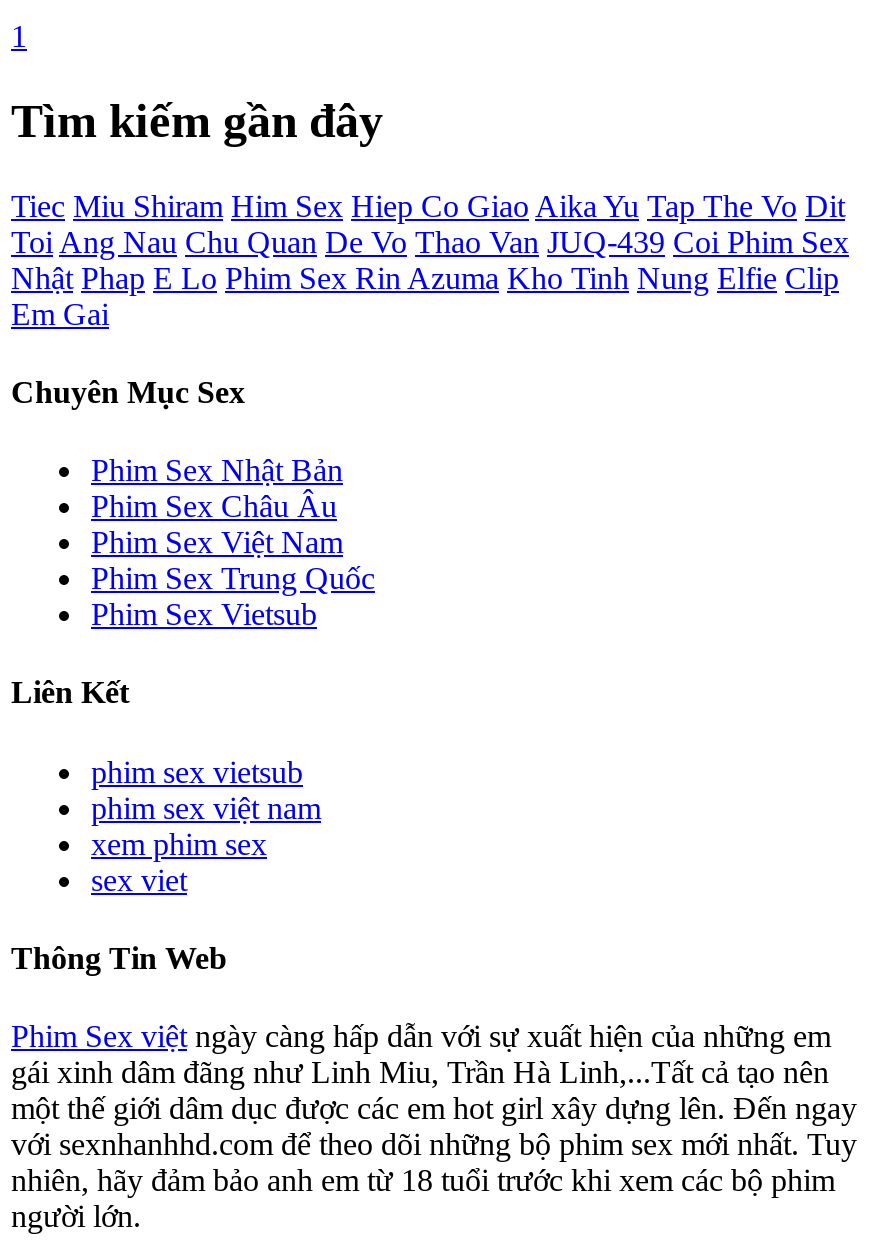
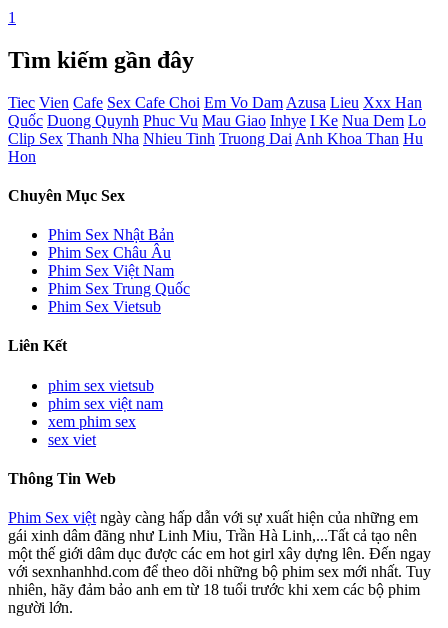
- Tiec Miu Shiram Him Sex Hiep Co Giao Aika Yu Tap The Vo Dit
- Toi Ang Nau Chu Quan De Vo Thao Van JUQ-439 Coi Phim Sex
- Nhật Phap E Lo Phim Sex Rin Azuma Kho Tinh Nung Elfie Clip
- Em Gai
+ Tiec Vien Cafe Sex Cafe Choi Em Vo Dam Azusa Lieu Xxx Han
+ Quốc Duong Quynh Phuc Vu Mau Giao Inhye I Ke Nua Dem Lo
+ Clip Sex Thanh Nha Nhieu Tinh Truong Dai Anh Khoa Than Hu
+ Hon
